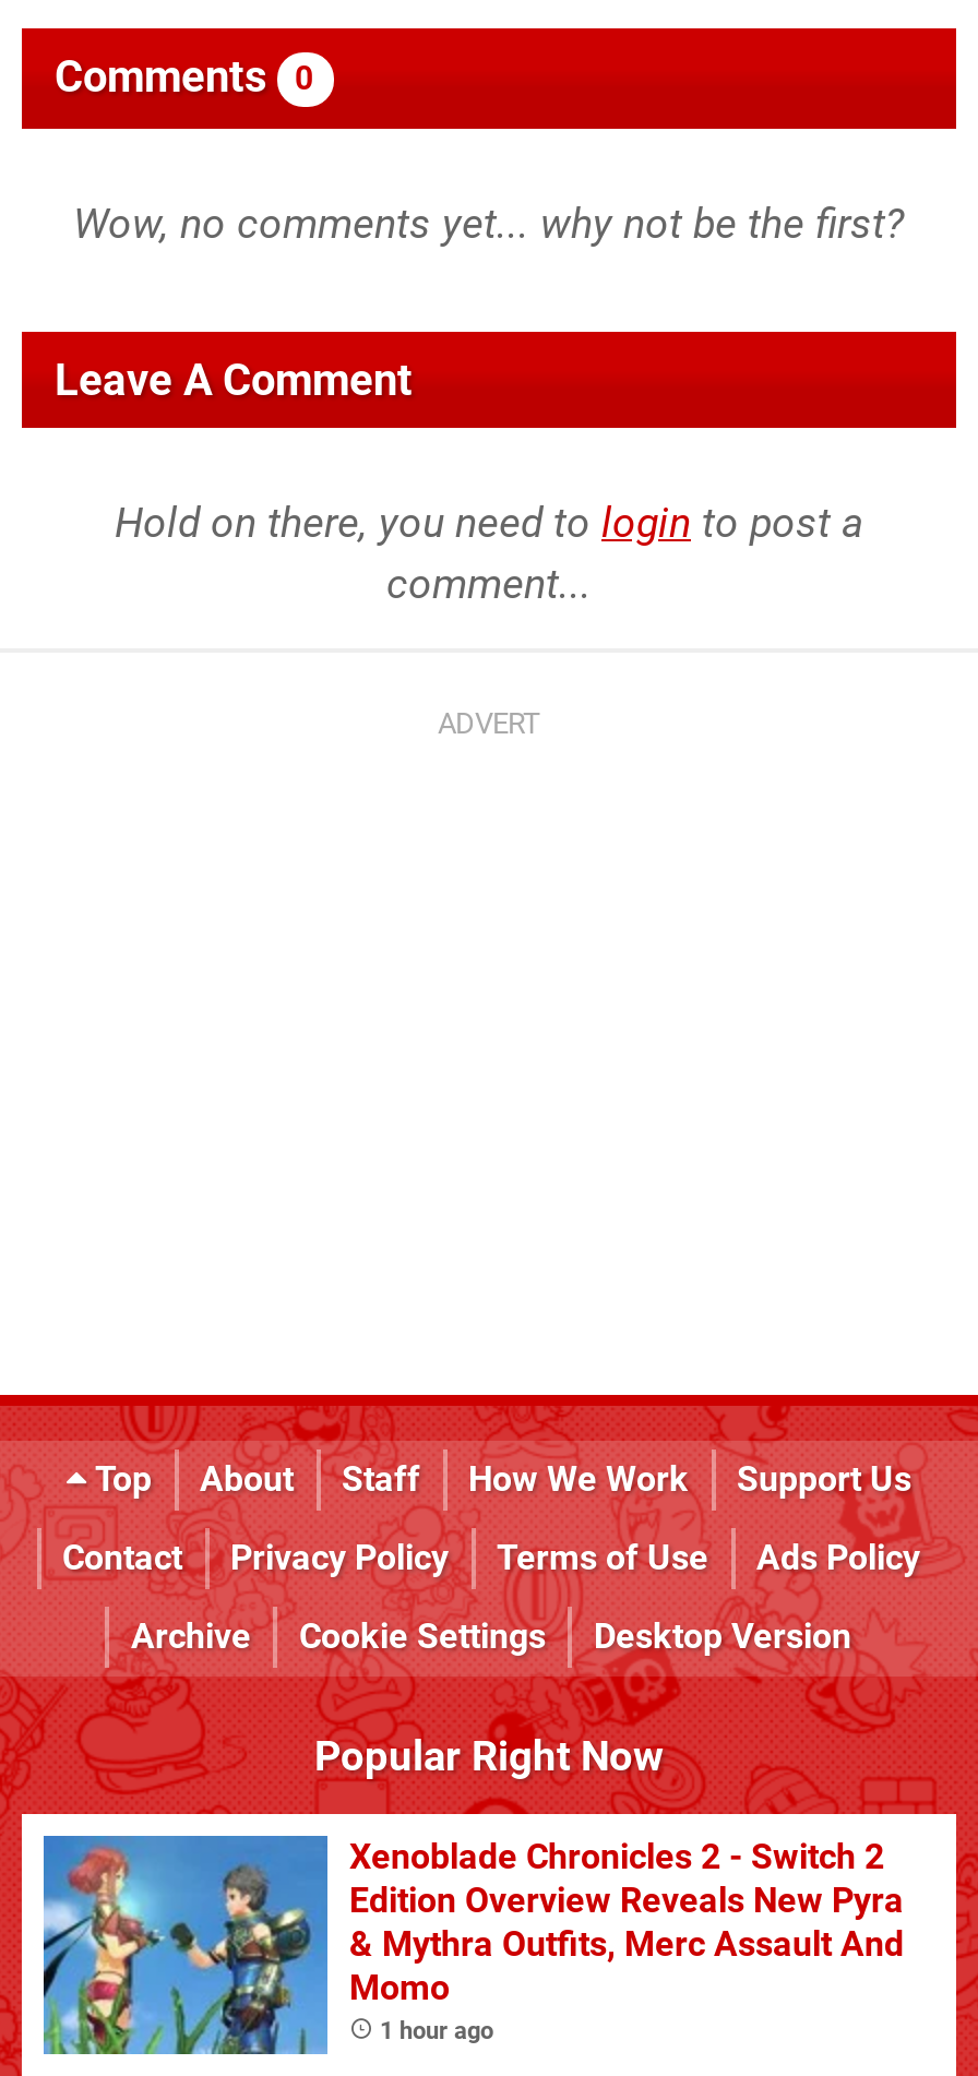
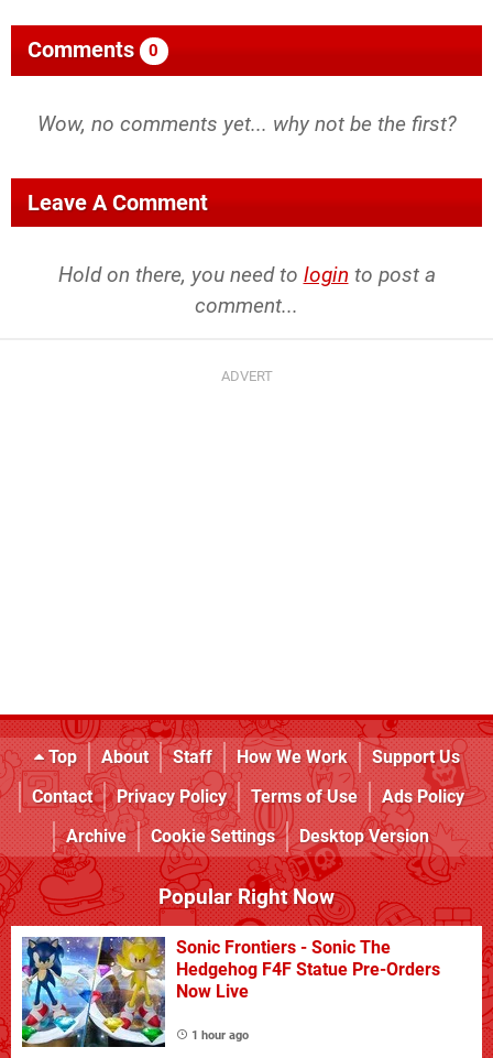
- [image]
- Xenoblade Chronicles 2 - Switch 2
- Edition Overview Reveals New Pyra
- & Mythra Outfits, Merc Assault And
- Momo
+ [image]
+ Sonic Frontiers - Sonic The
+ Hedgehog F4F Statue Pre-Orders
+ Now Live
